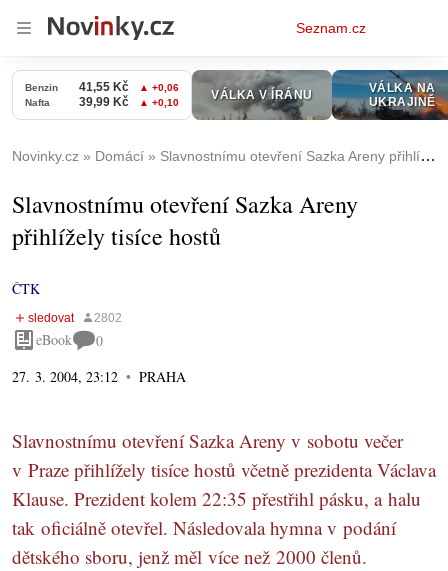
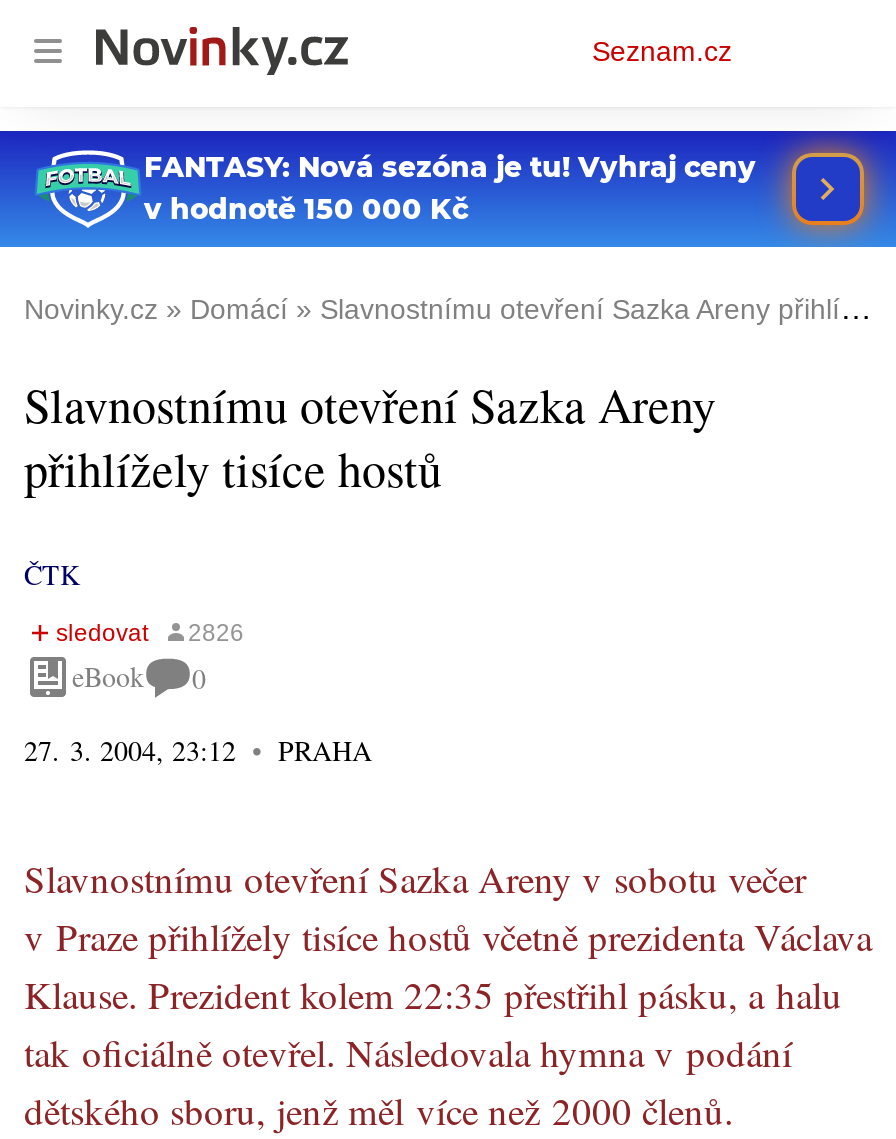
- [image]
+ [image]
